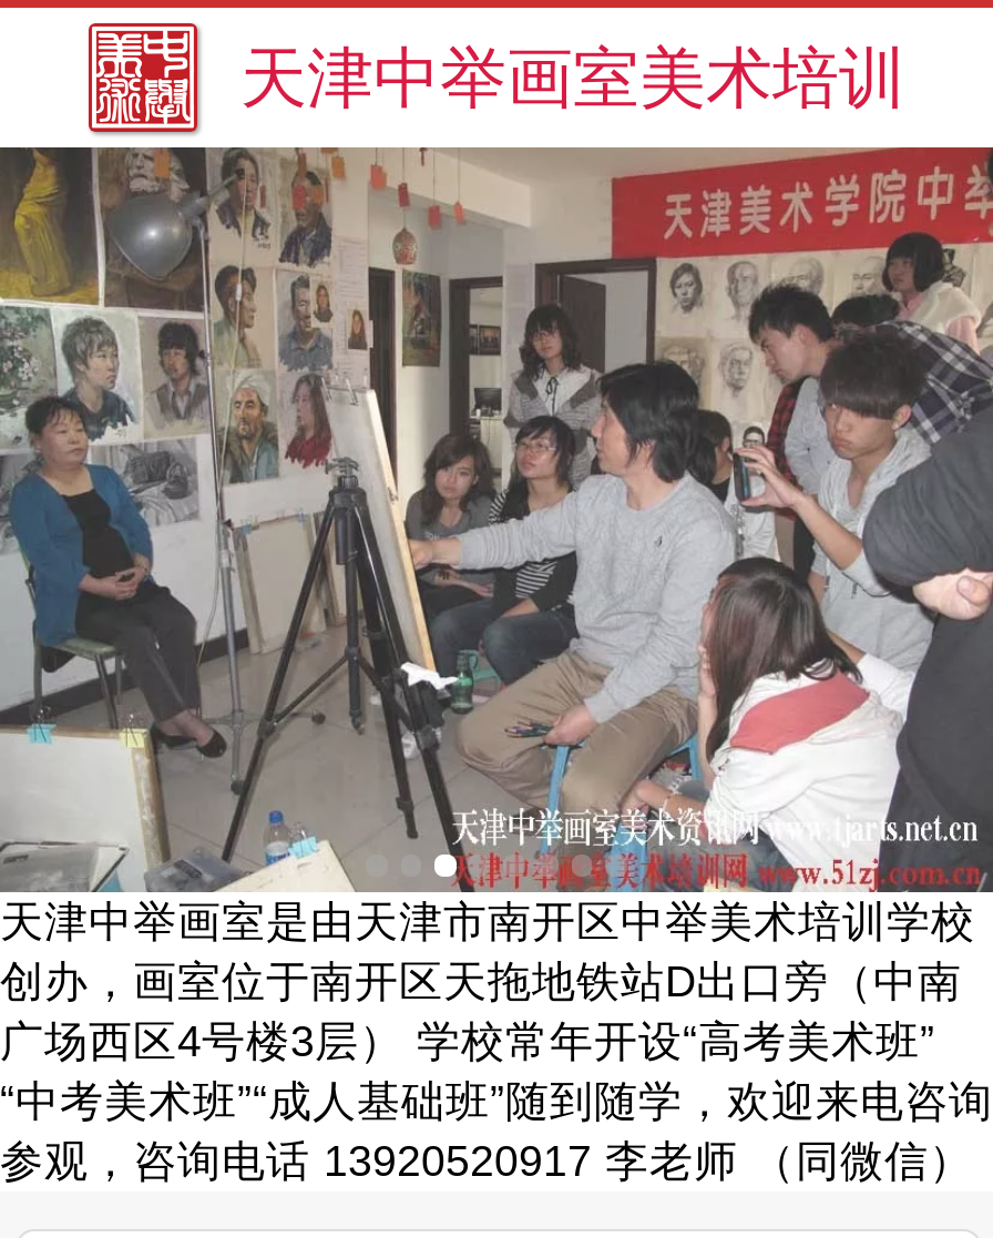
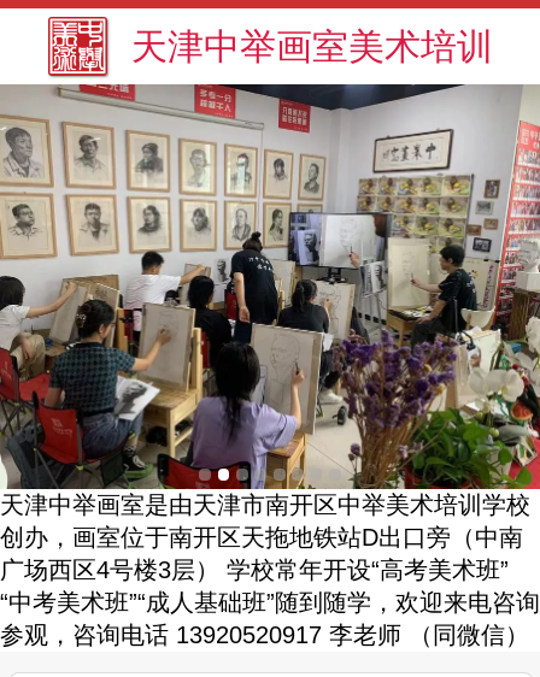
- [image]
+ [image]
